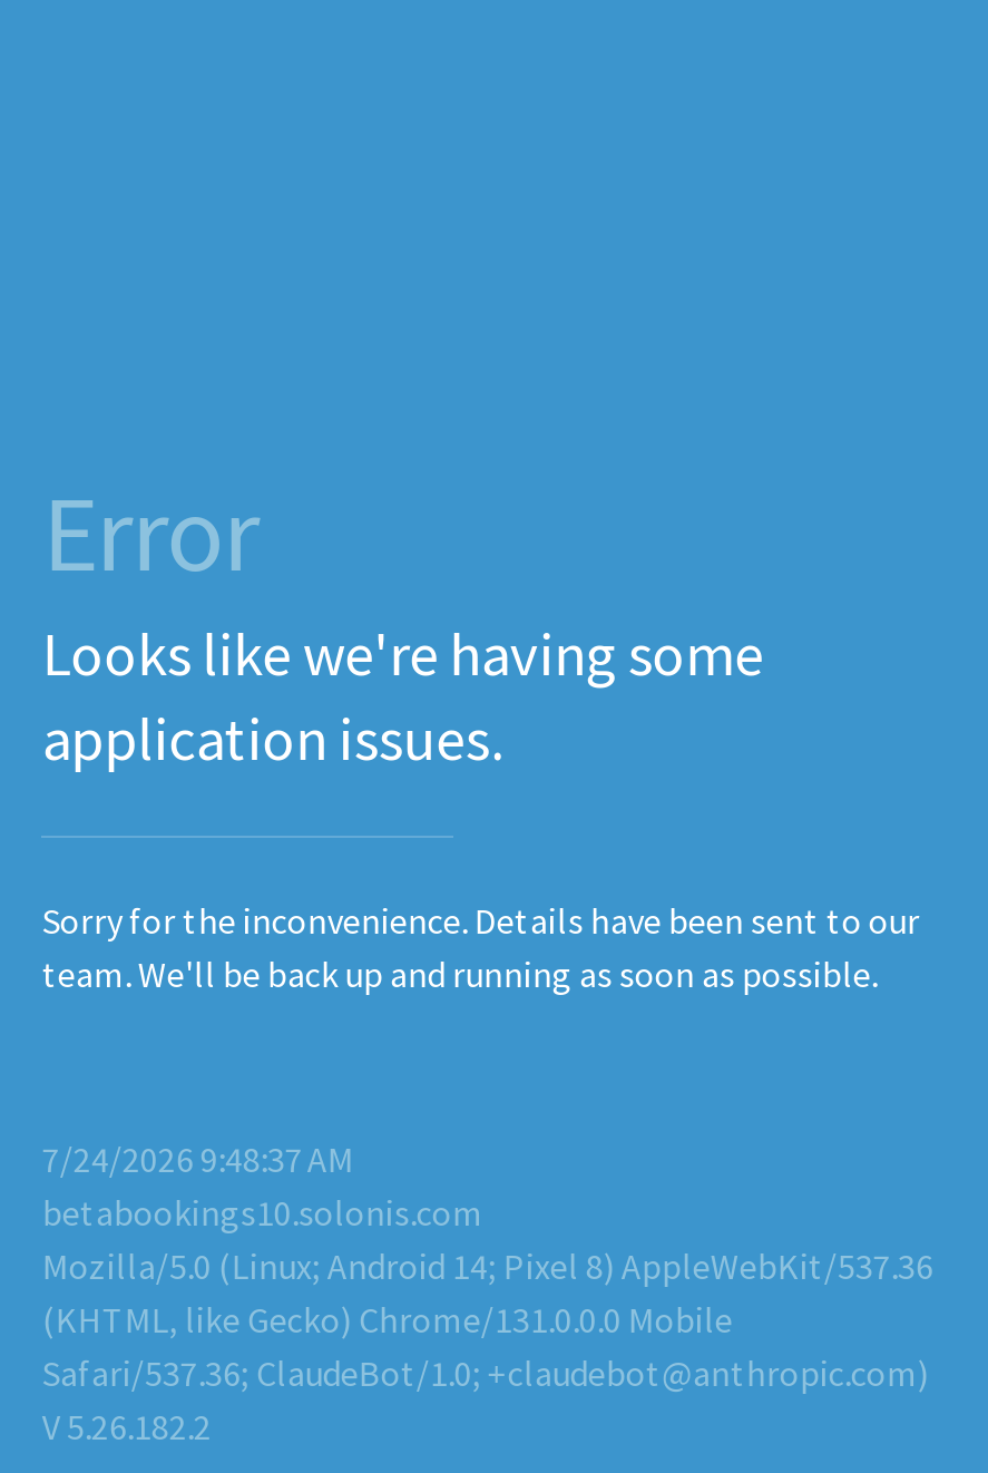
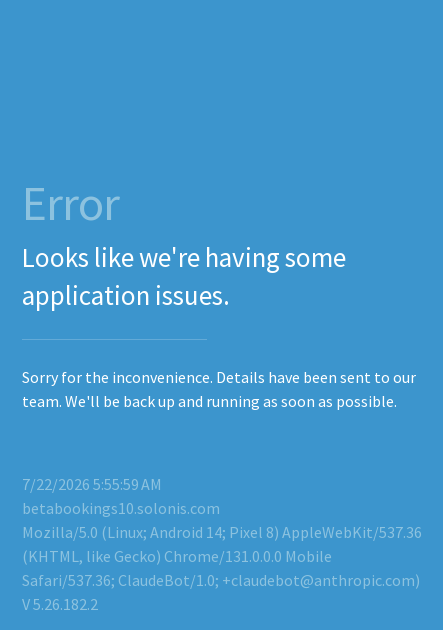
- 7/24/2026 9:48:37 AM
+ 7/22/2026 5:55:59 AM
